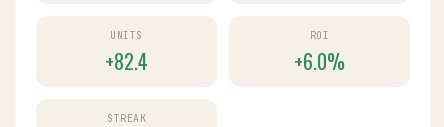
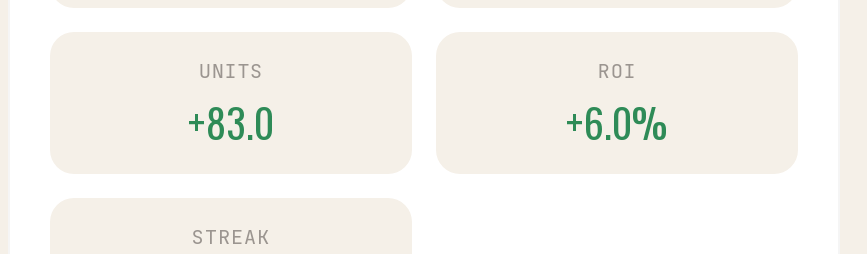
- +82.4
+ +83.0
